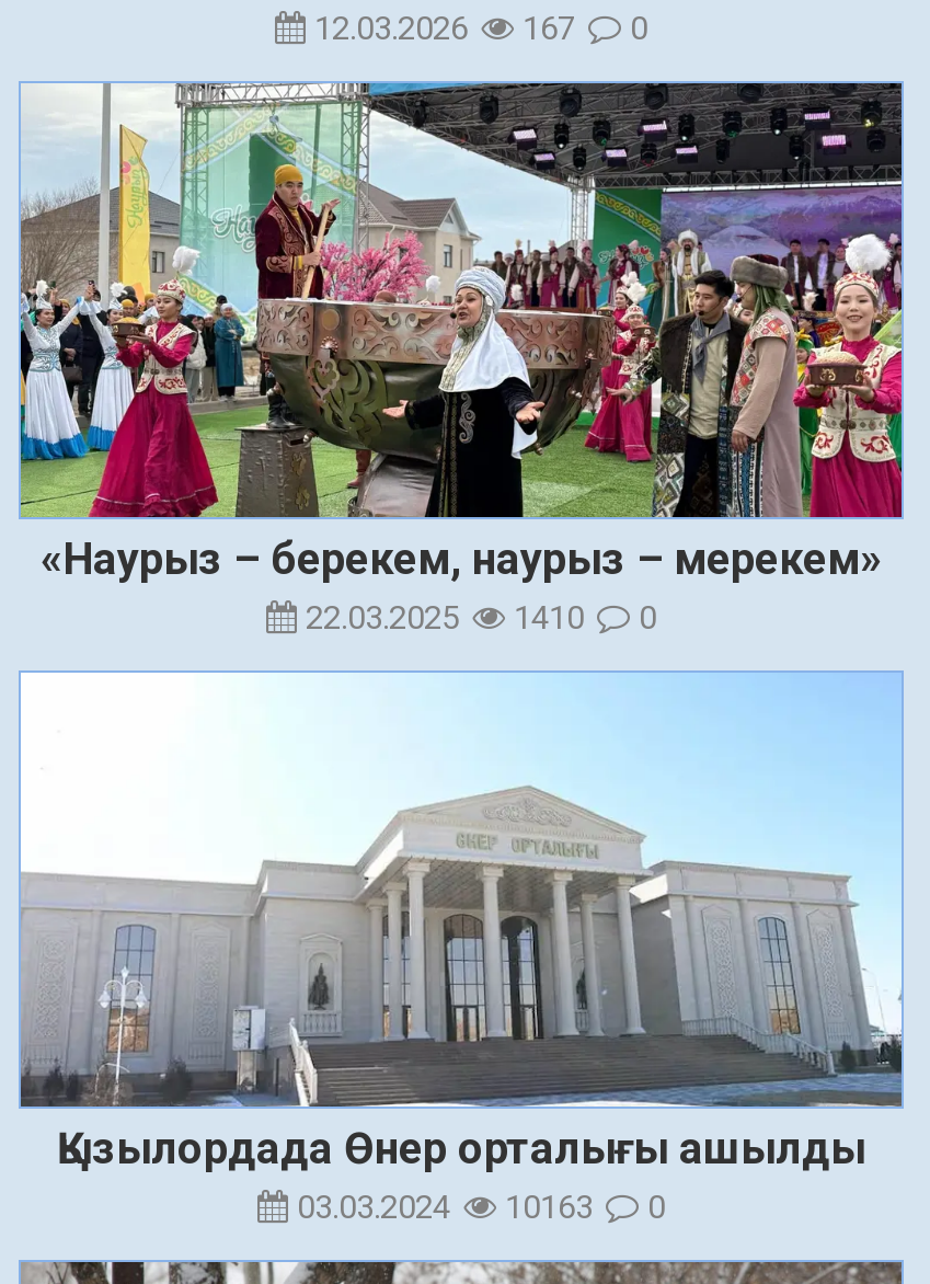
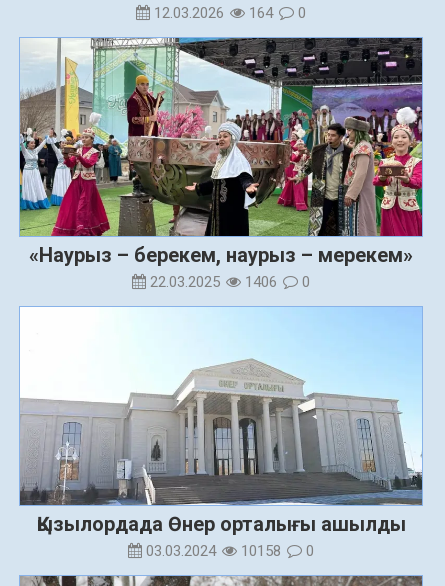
- 12.03.2026 167 0
+ 12.03.2026 164 0

- 22.03.2025 1410 0
+ 22.03.2025 1406 0

- 03.03.2024 10163 0
+ 03.03.2024 10158 0
